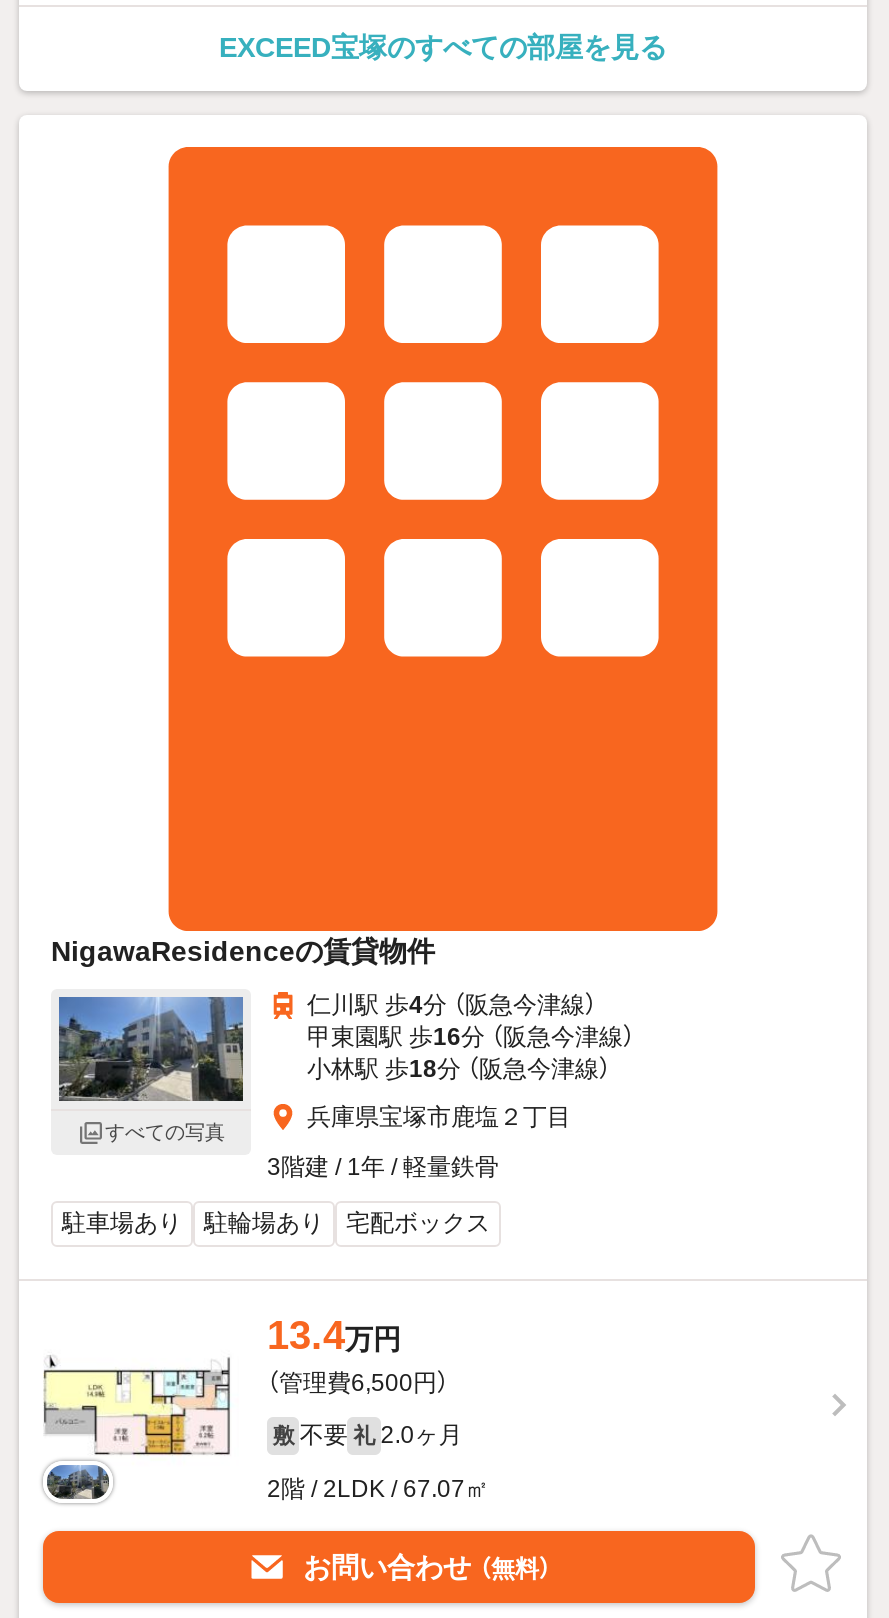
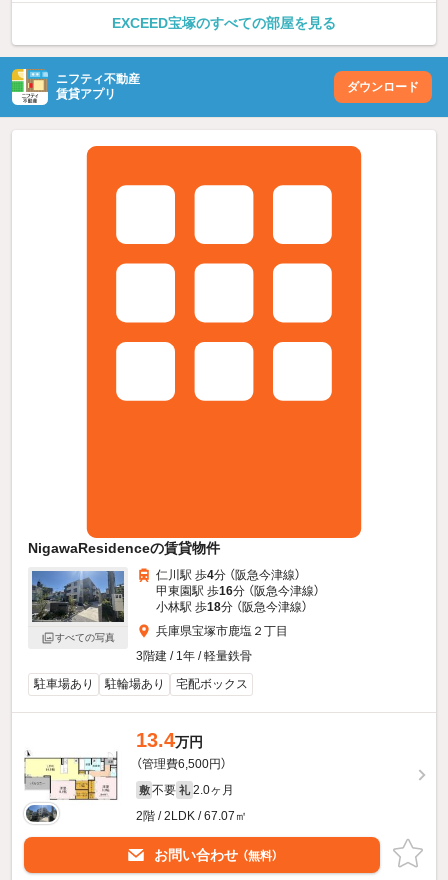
+ [image]
+ ニフティ不動産
+ 賃貸アプリ
+ ダウンロード
